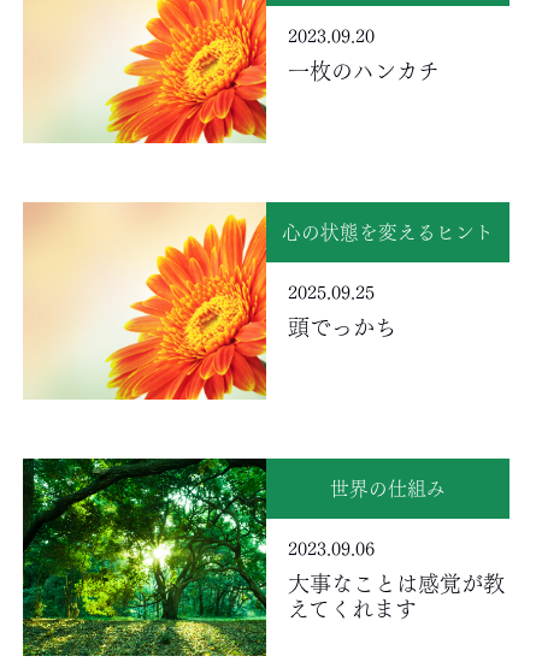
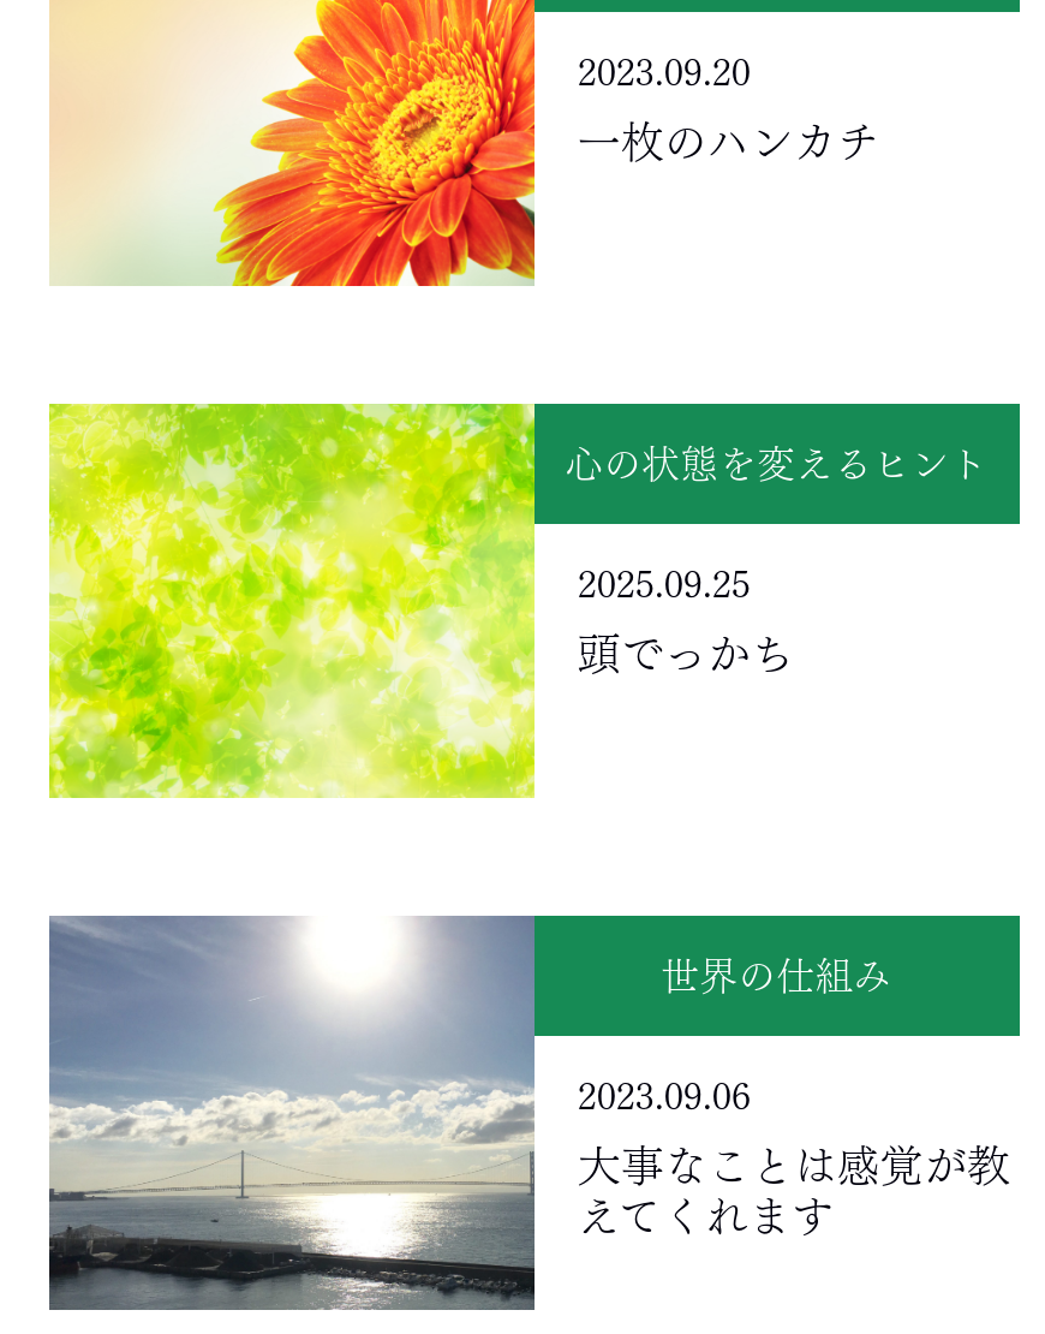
- [image]
+ [image]

- [image]
+ [image]
